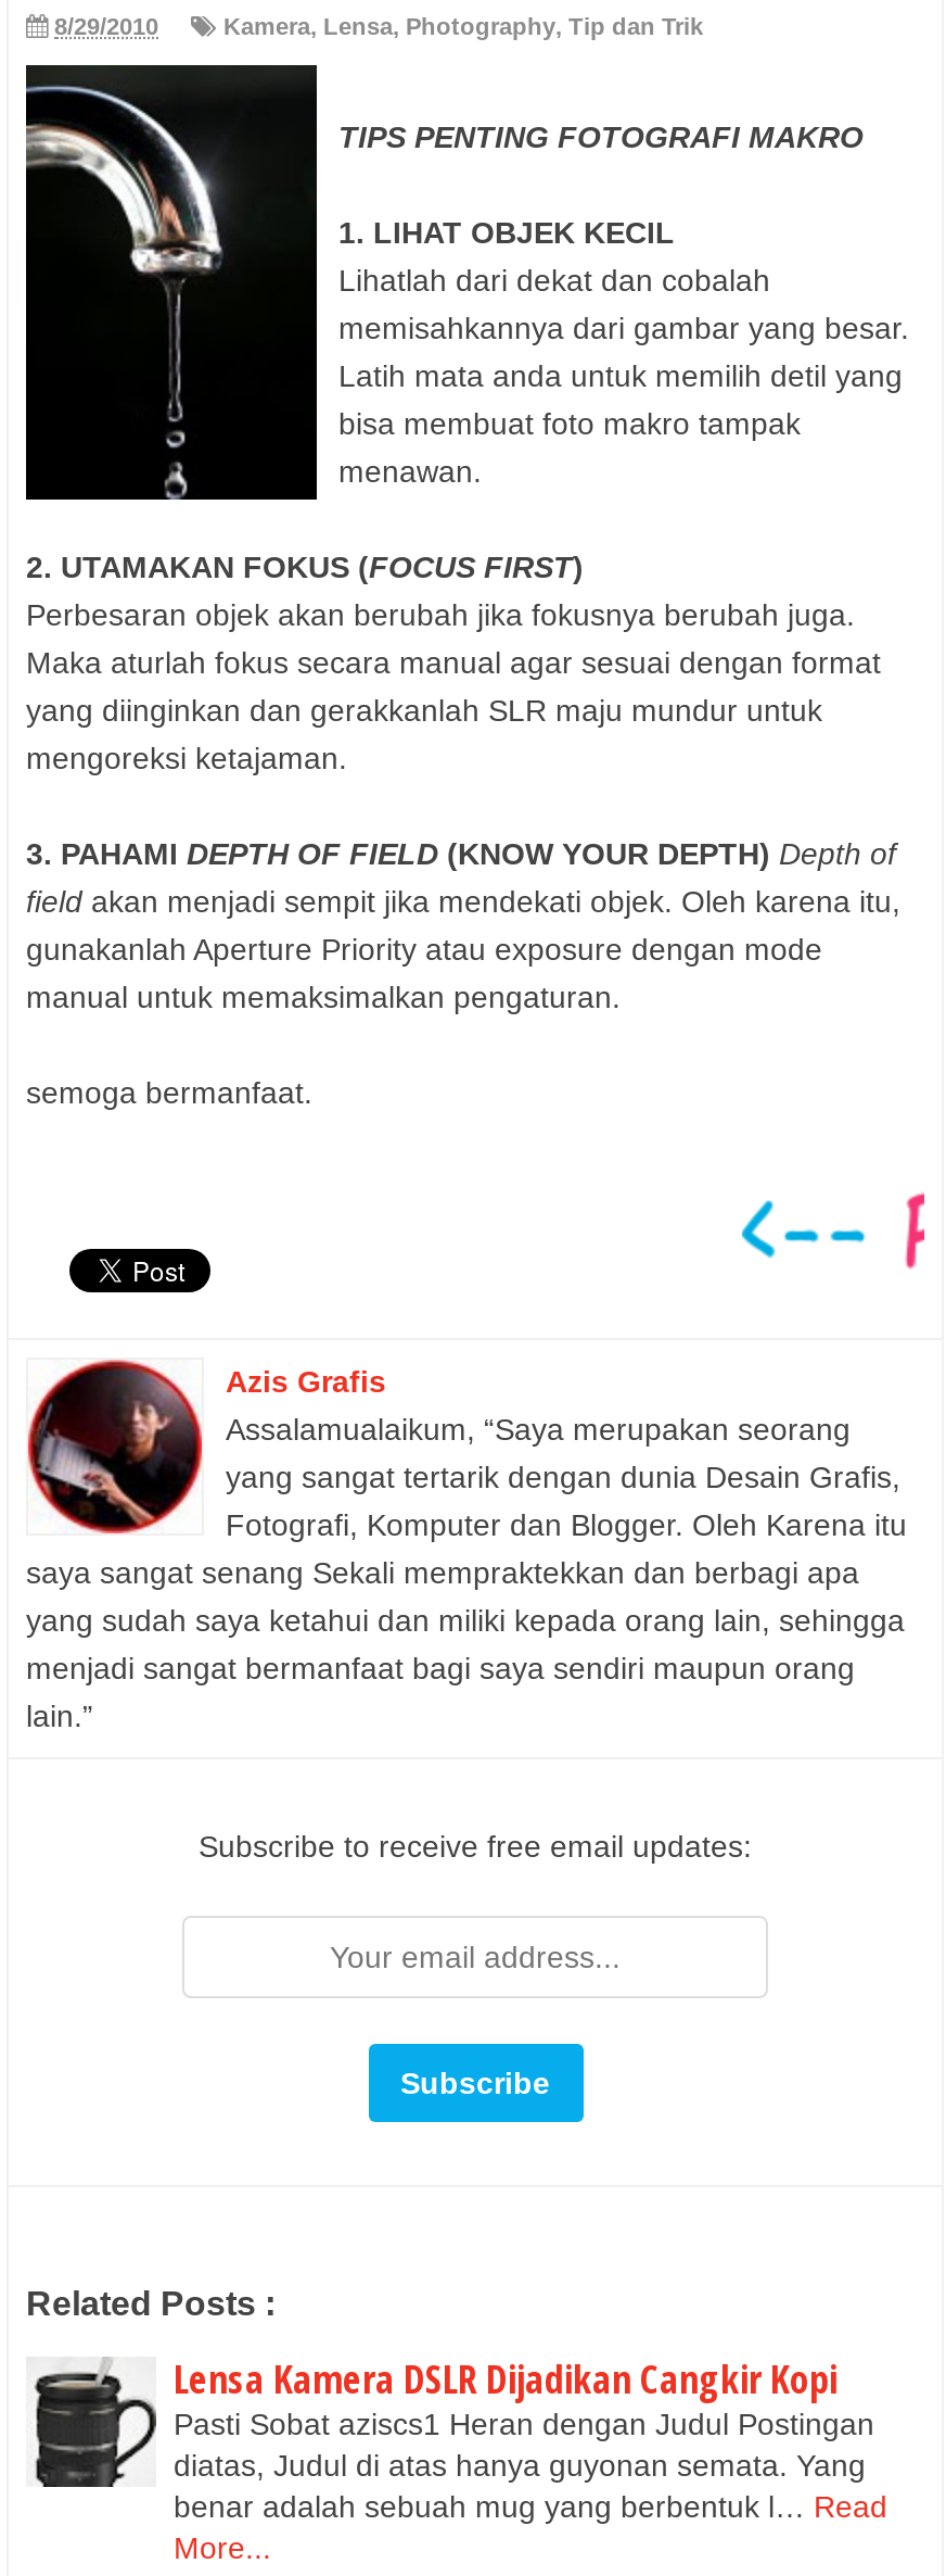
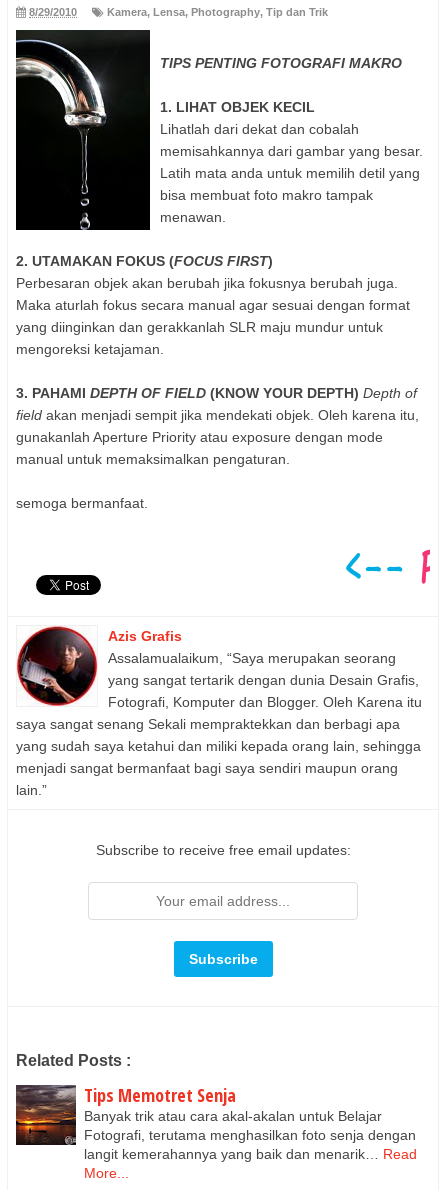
- [image]
- Lensa Kamera DSLR Dijadikan Cangkir Kopi
- Pasti Sobat aziscs1 Heran dengan Judul Postingan
- diatas, Judul di atas hanya guyonan semata. Yang
- benar adalah sebuah mug yang berbentuk l… Read
+ [image]
+ Tips Memotret Senja
+ Banyak trik atau cara akal-akalan untuk Belajar
+ Fotografi, terutama menghasilkan foto senja dengan
+ langit kemerahannya yang baik dan menarik… Read
